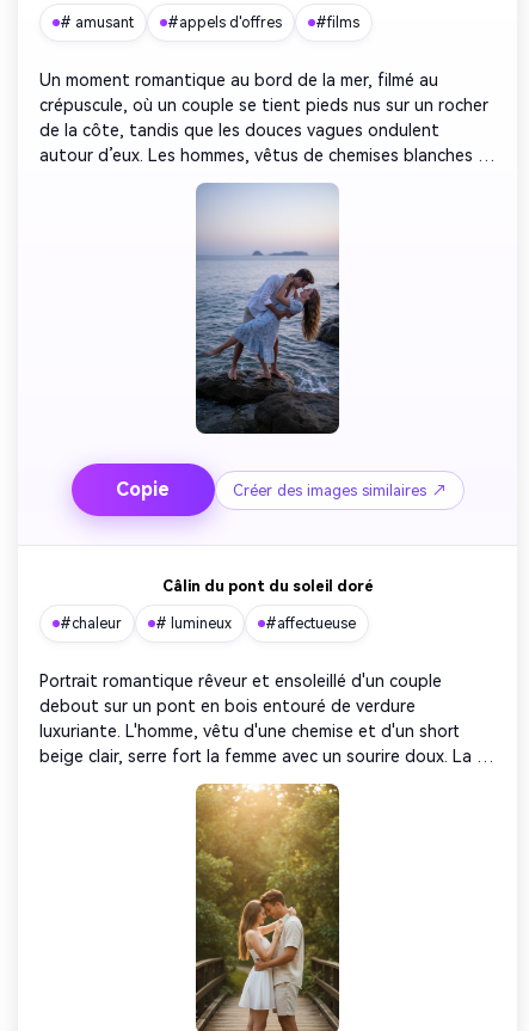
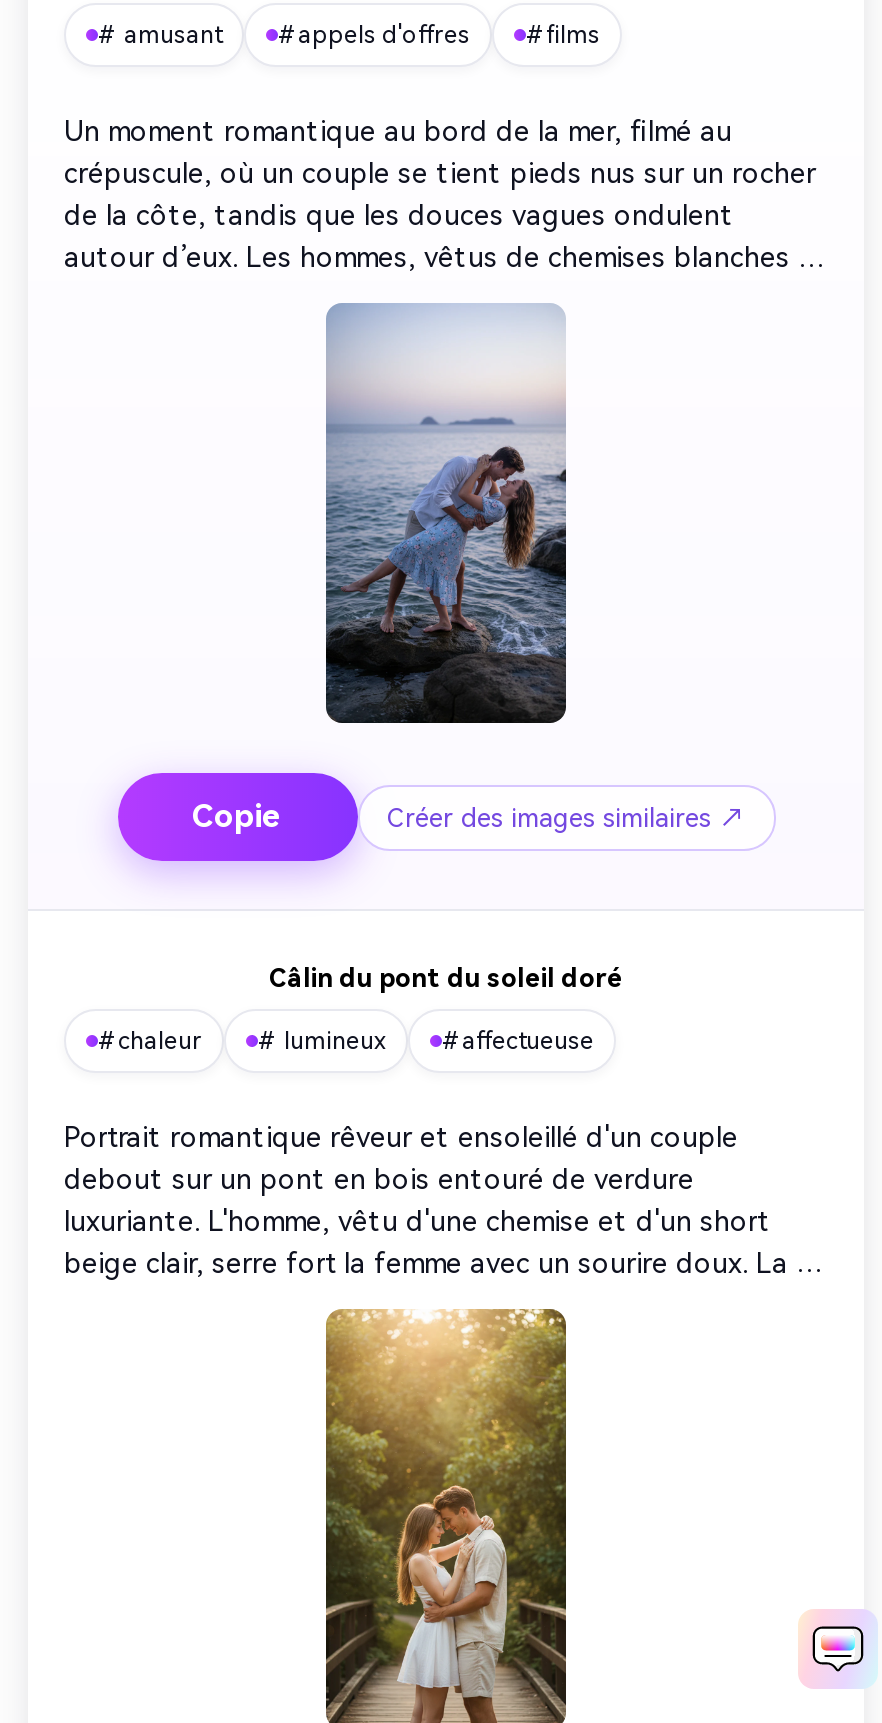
+ [image]
